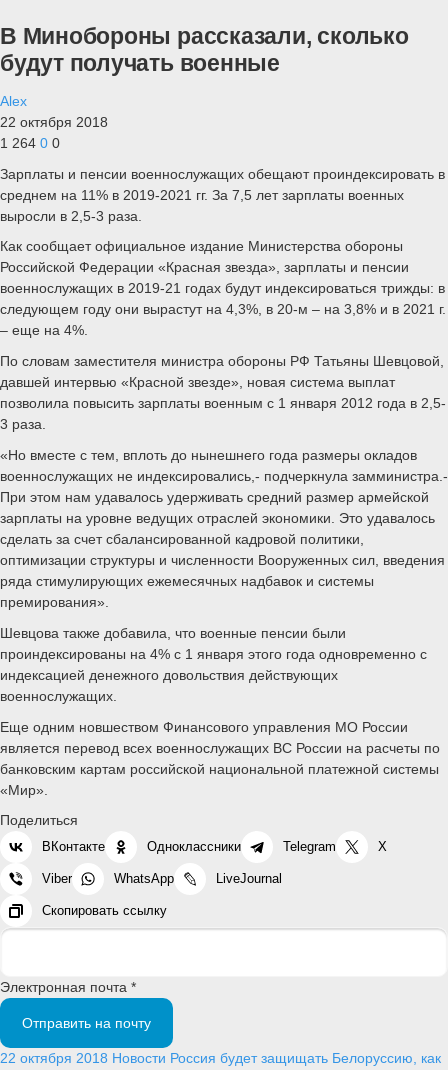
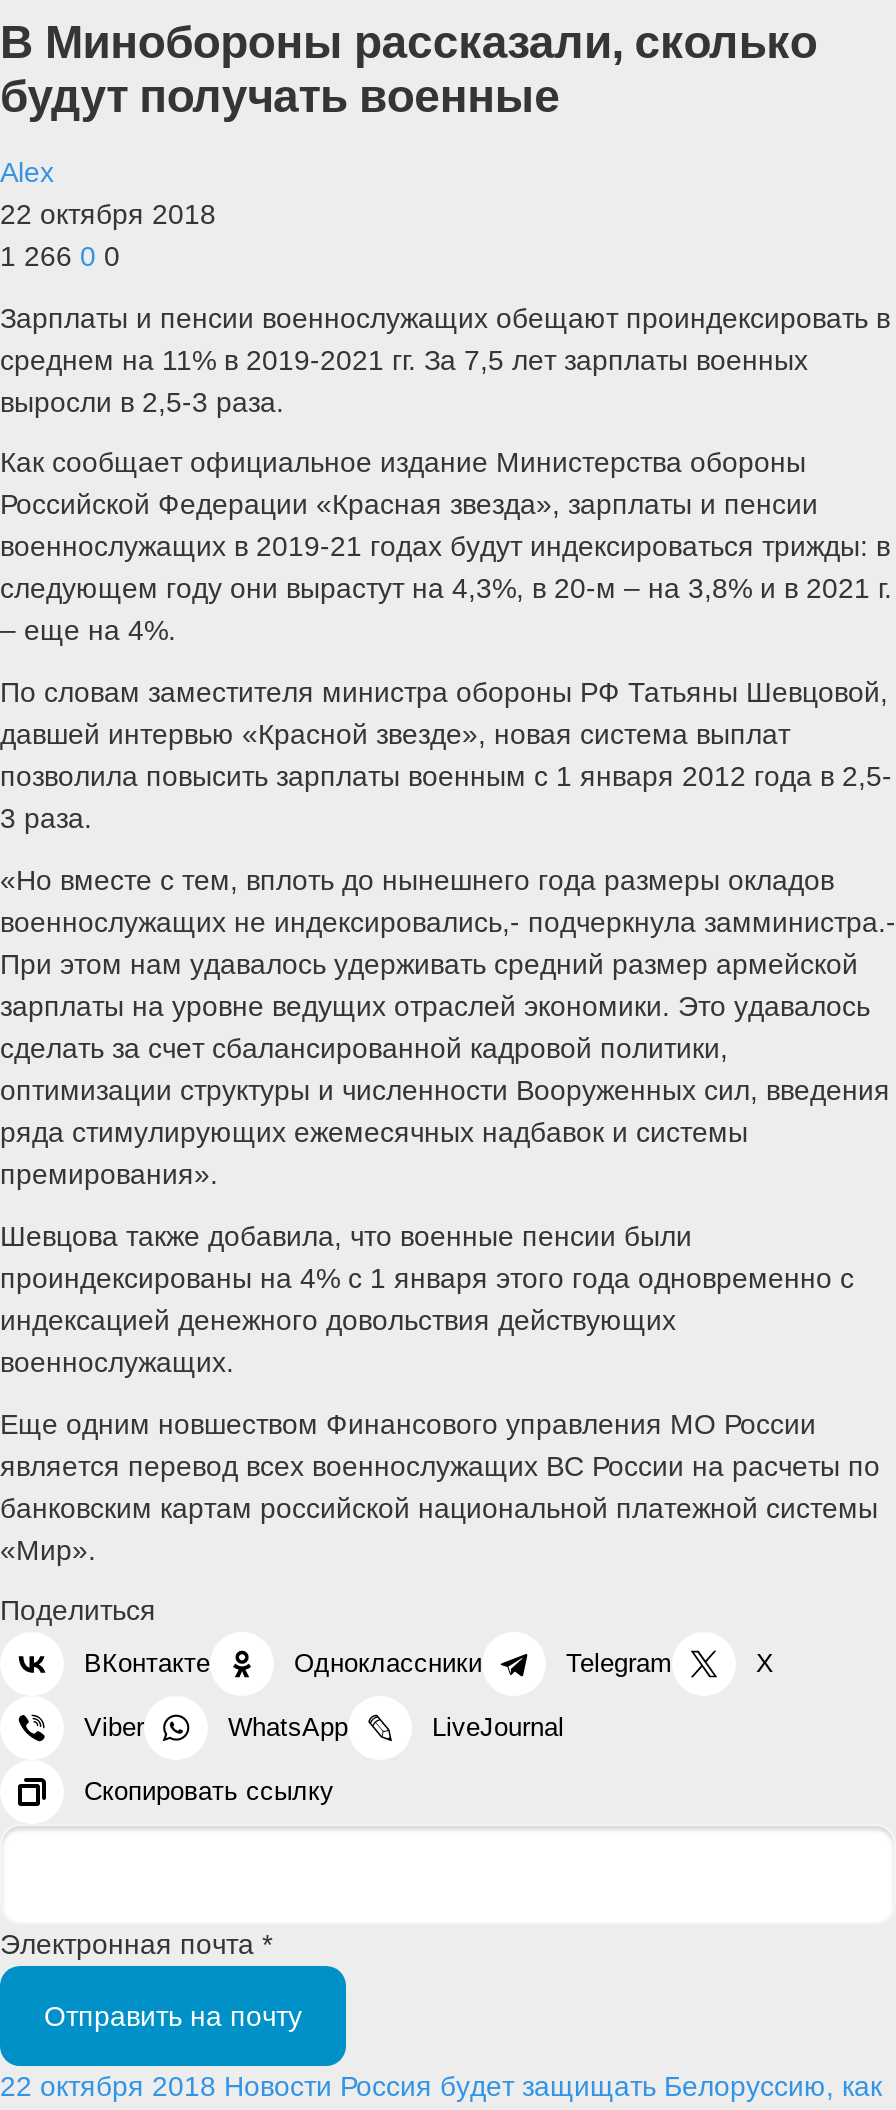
- 1 264 0 0
+ 1 266 0 0
